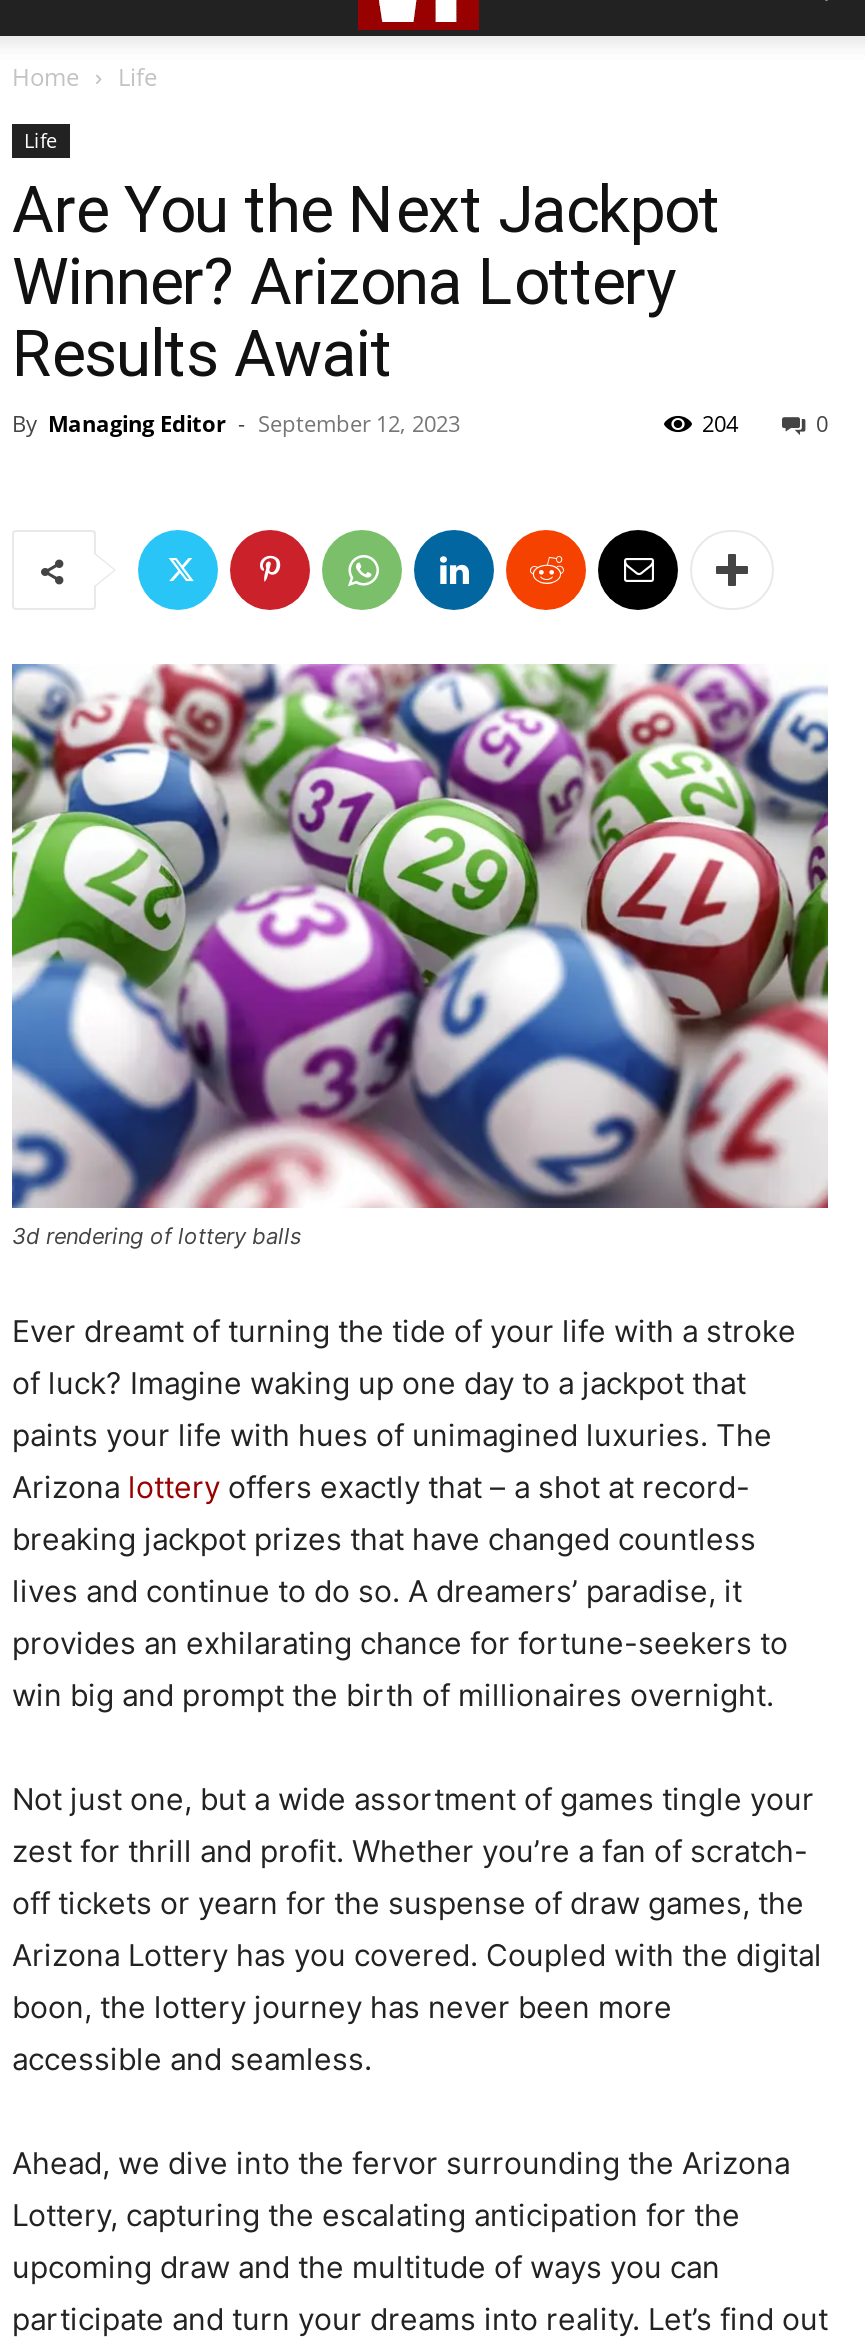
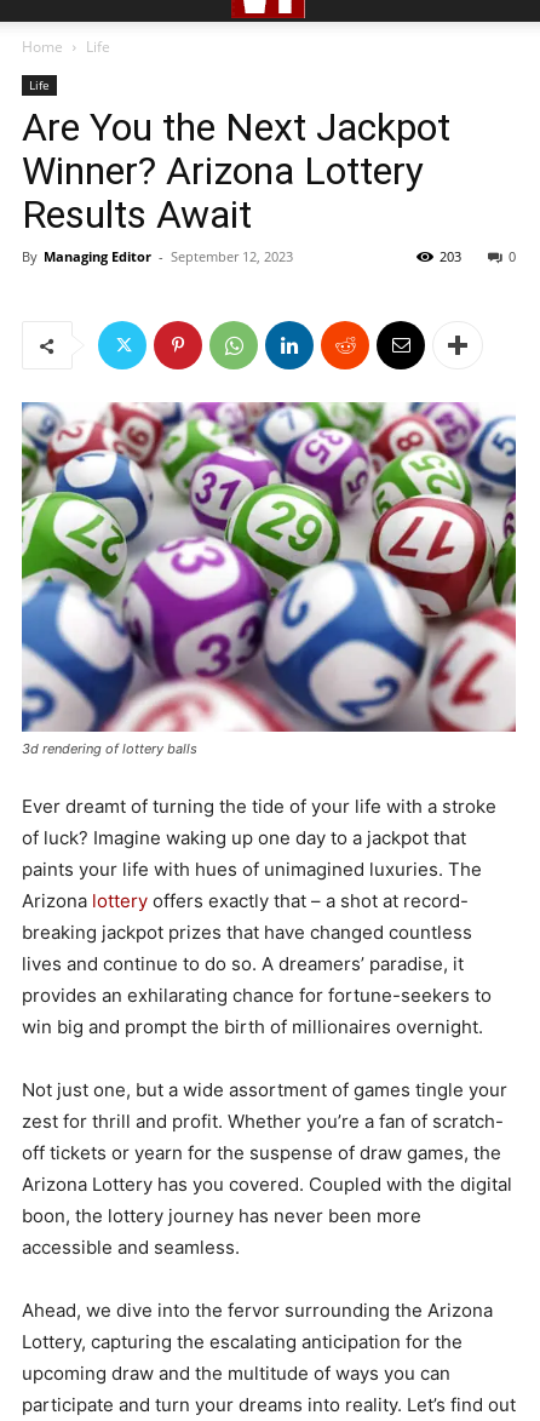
- 204
+ 203
